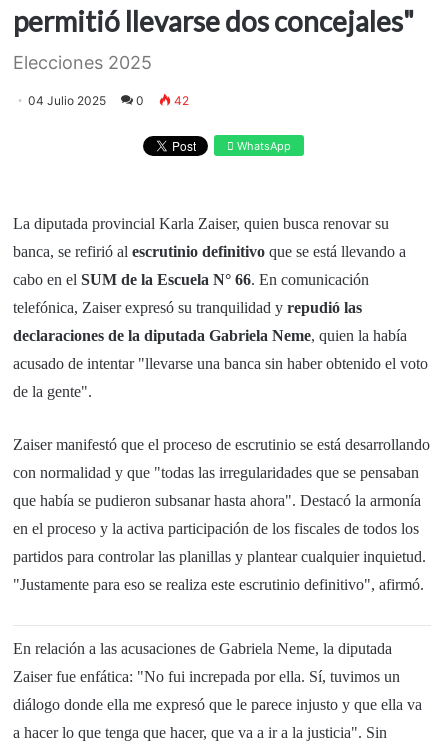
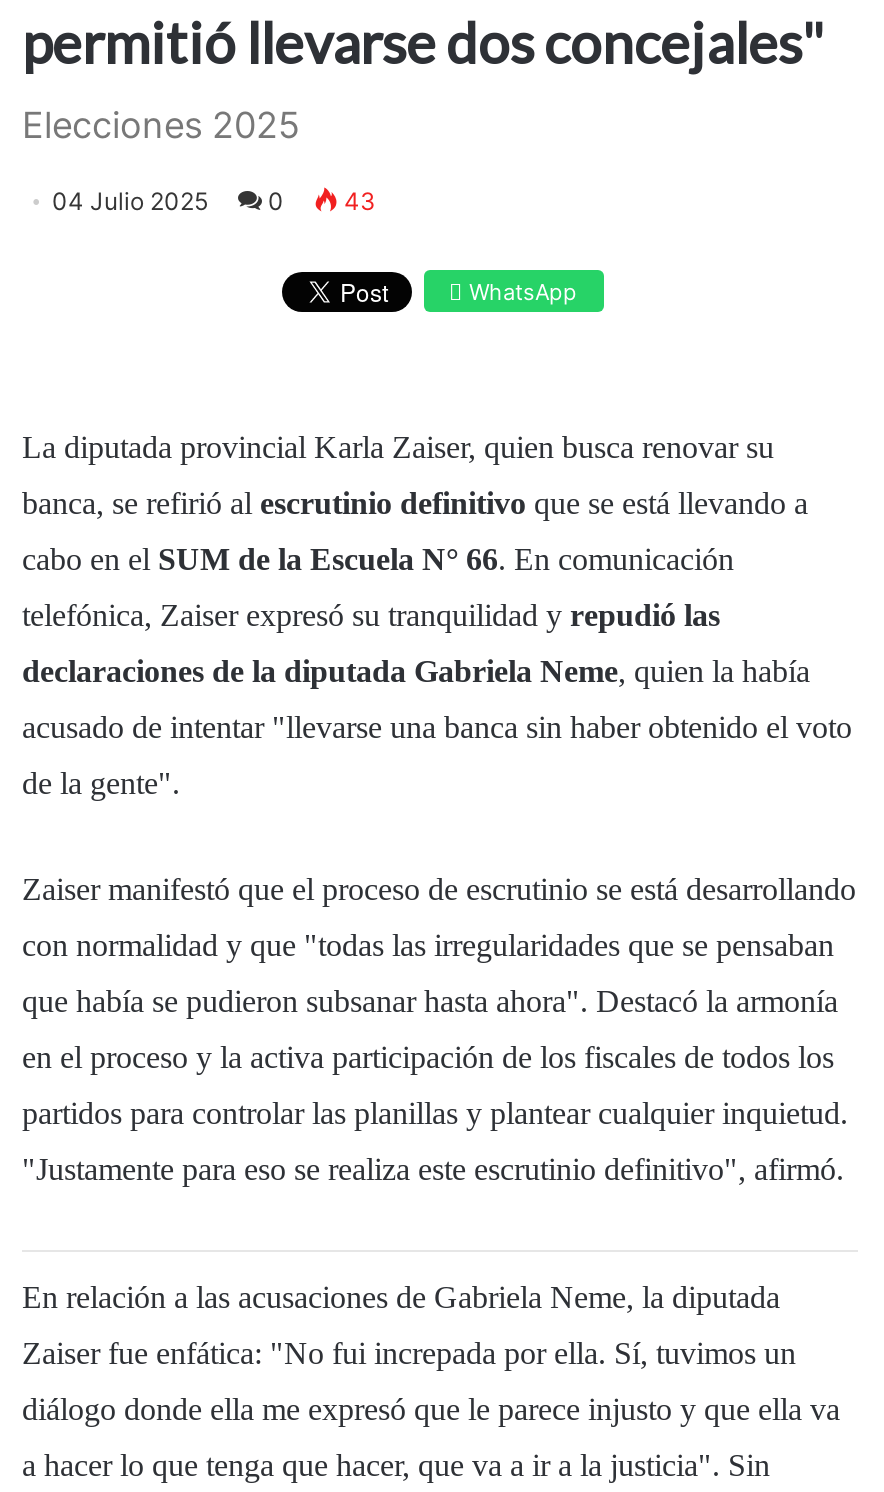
- 04 Julio 2025 0 42
+ 04 Julio 2025 0 43
